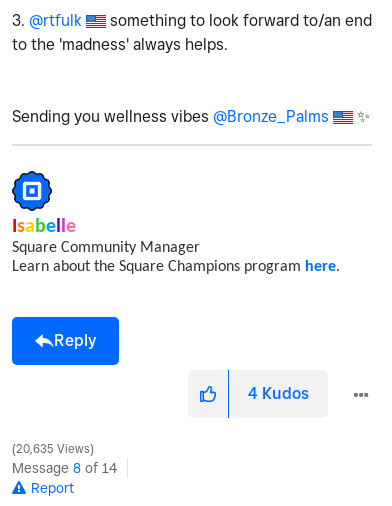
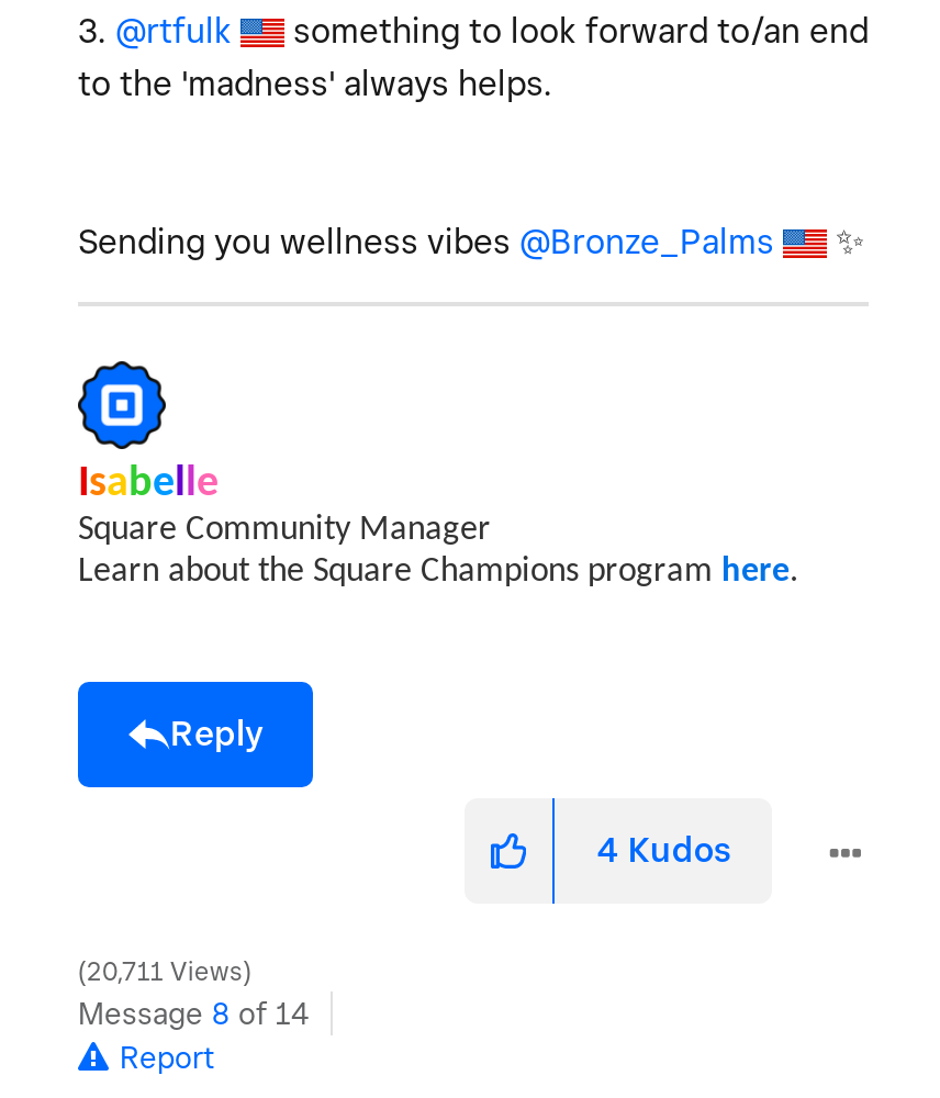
- 20,635 Views
+ 20,711 Views
